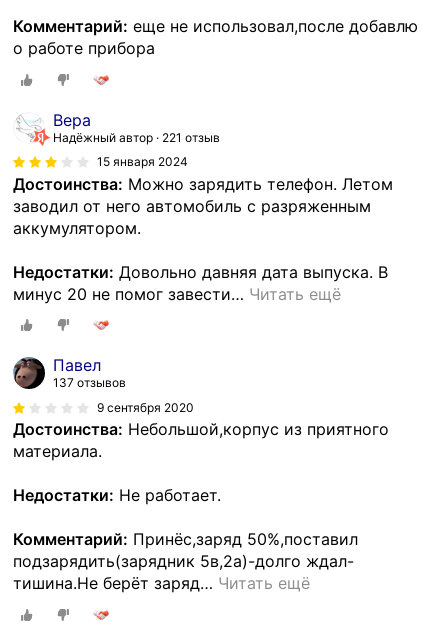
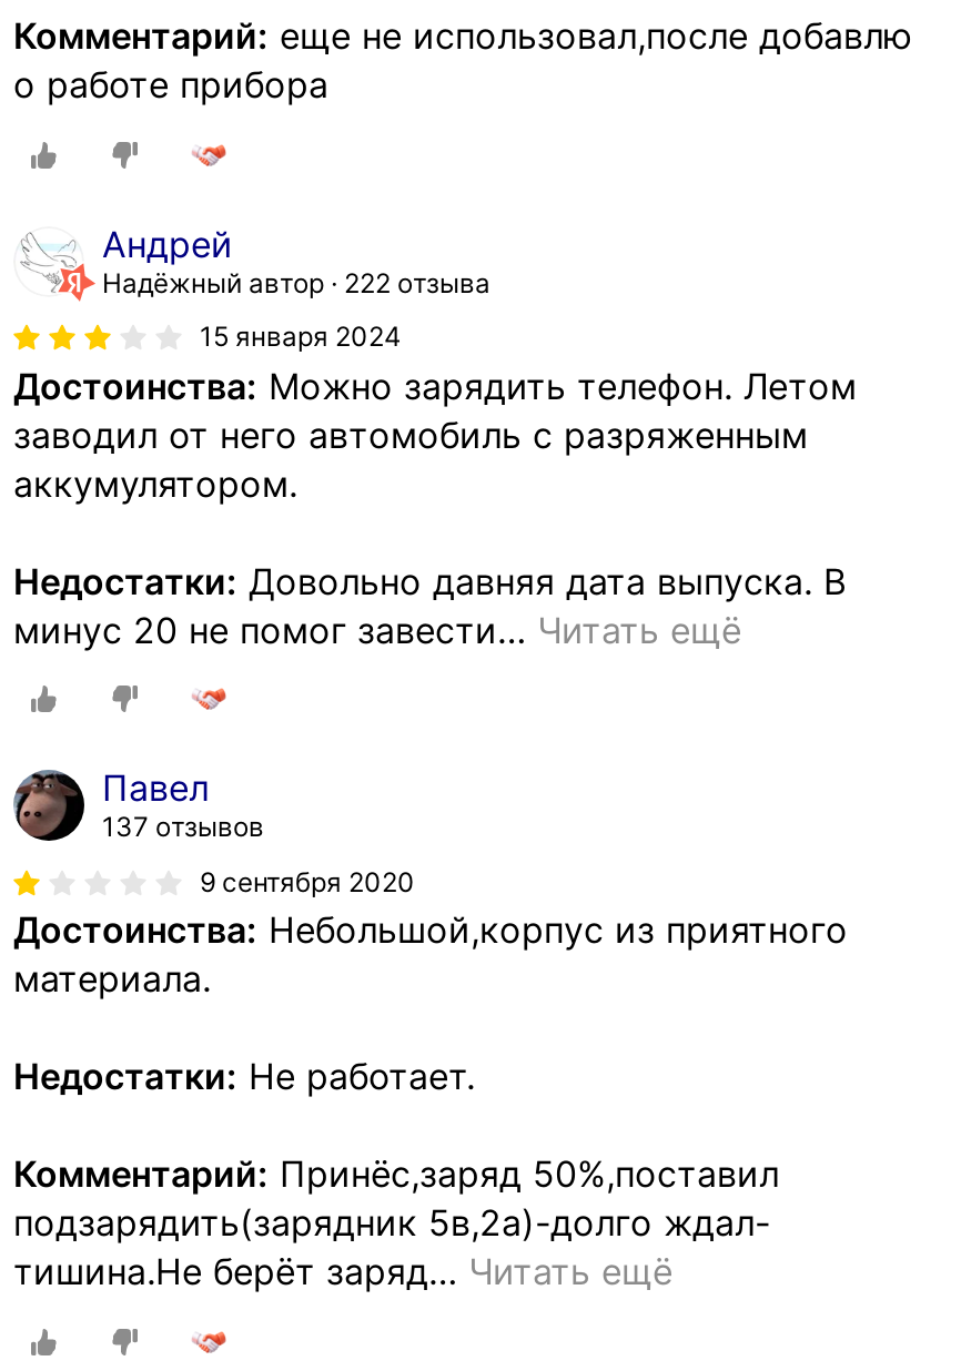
- Вера
- Надёжный автор 221 отзыв
+ Андрей
+ Надёжный автор 222 отзыва
